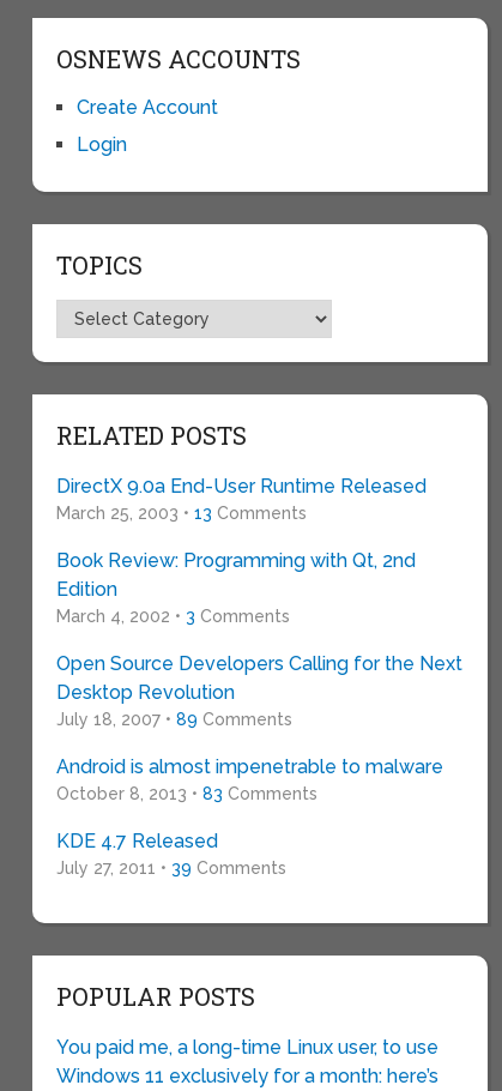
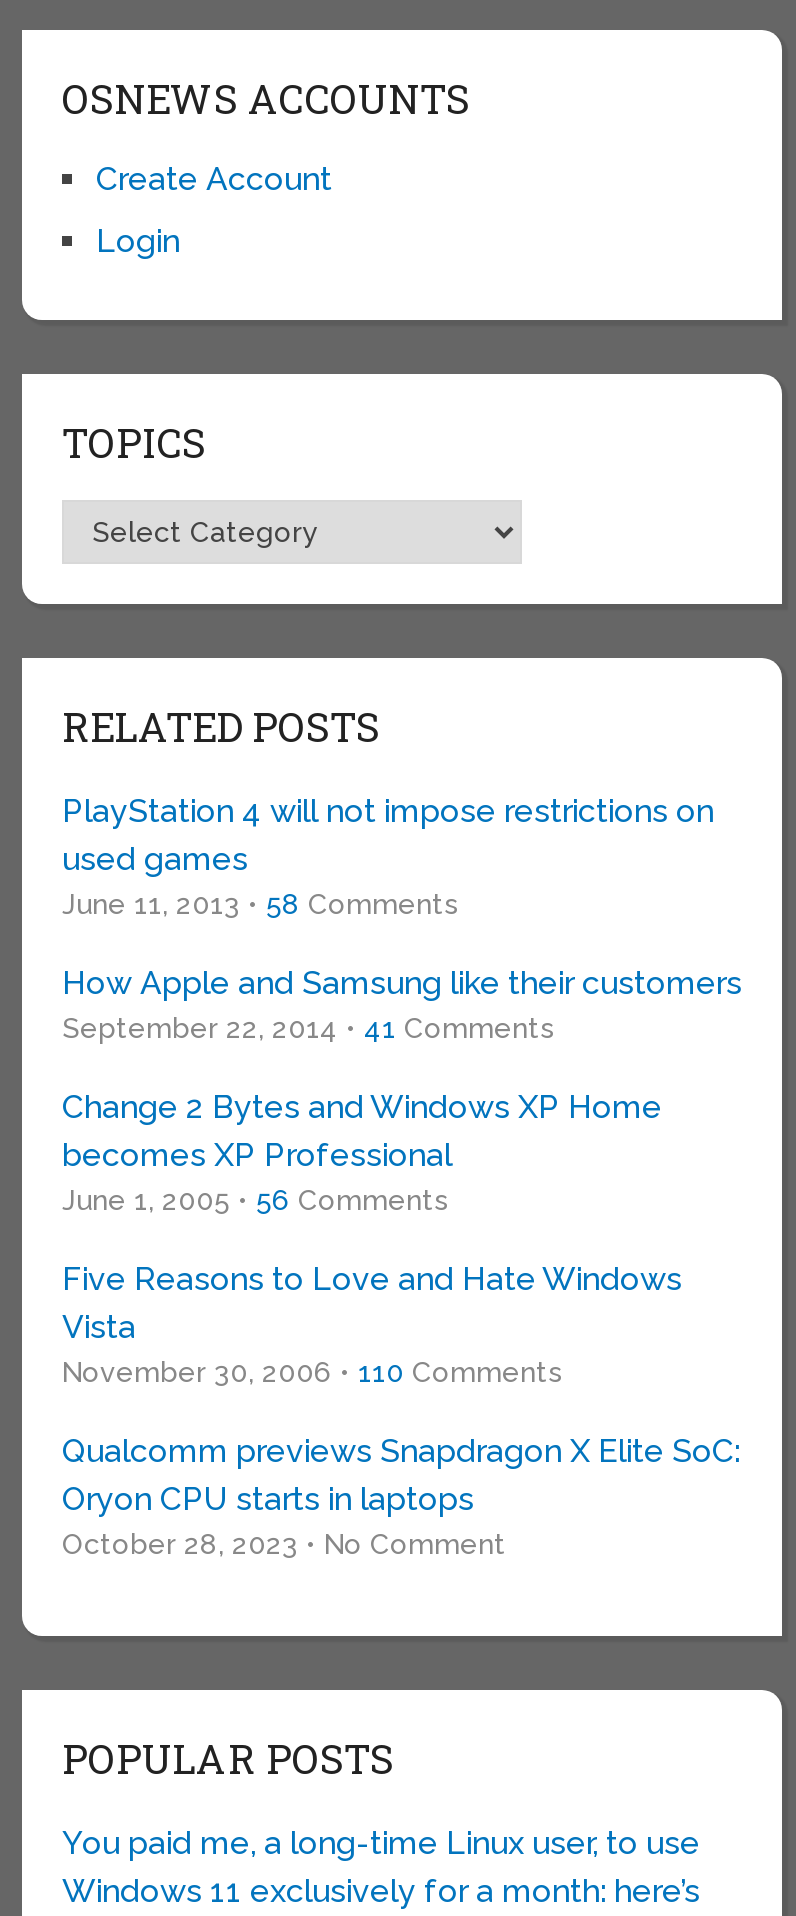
- DirectX 9.0a End-User Runtime Released
- March 25, 2003 • 13 Comments
+ PlayStation 4 will not impose restrictions on
+ used games
+ June 11, 2013 • 58 Comments

- Book Review: Programming with Qt, 2nd
- Edition
- March 4, 2002 • 3 Comments
+ How Apple and Samsung like their customers
+ September 22, 2014 • 41 Comments

- Open Source Developers Calling for the Next
- Desktop Revolution
- July 18, 2007 • 89 Comments
+ Change 2 Bytes and Windows XP Home
+ becomes XP Professional
+ June 1, 2005 • 56 Comments

- Android is almost impenetrable to malware
- October 8, 2013 • 83 Comments
+ Five Reasons to Love and Hate Windows
+ Vista
+ November 30, 2006 • 110 Comments

- KDE 4.7 Released
- July 27, 2011 • 39 Comments
+ Qualcomm previews Snapdragon X Elite SoC:
+ Oryon CPU starts in laptops
+ October 28, 2023 • No Comment
